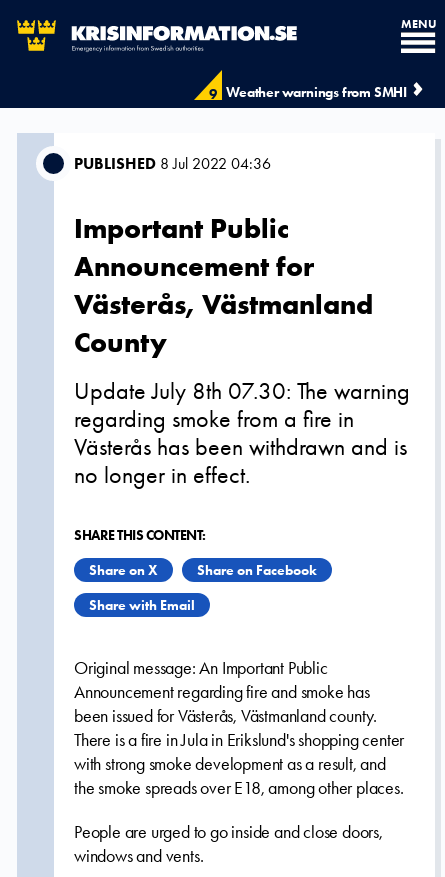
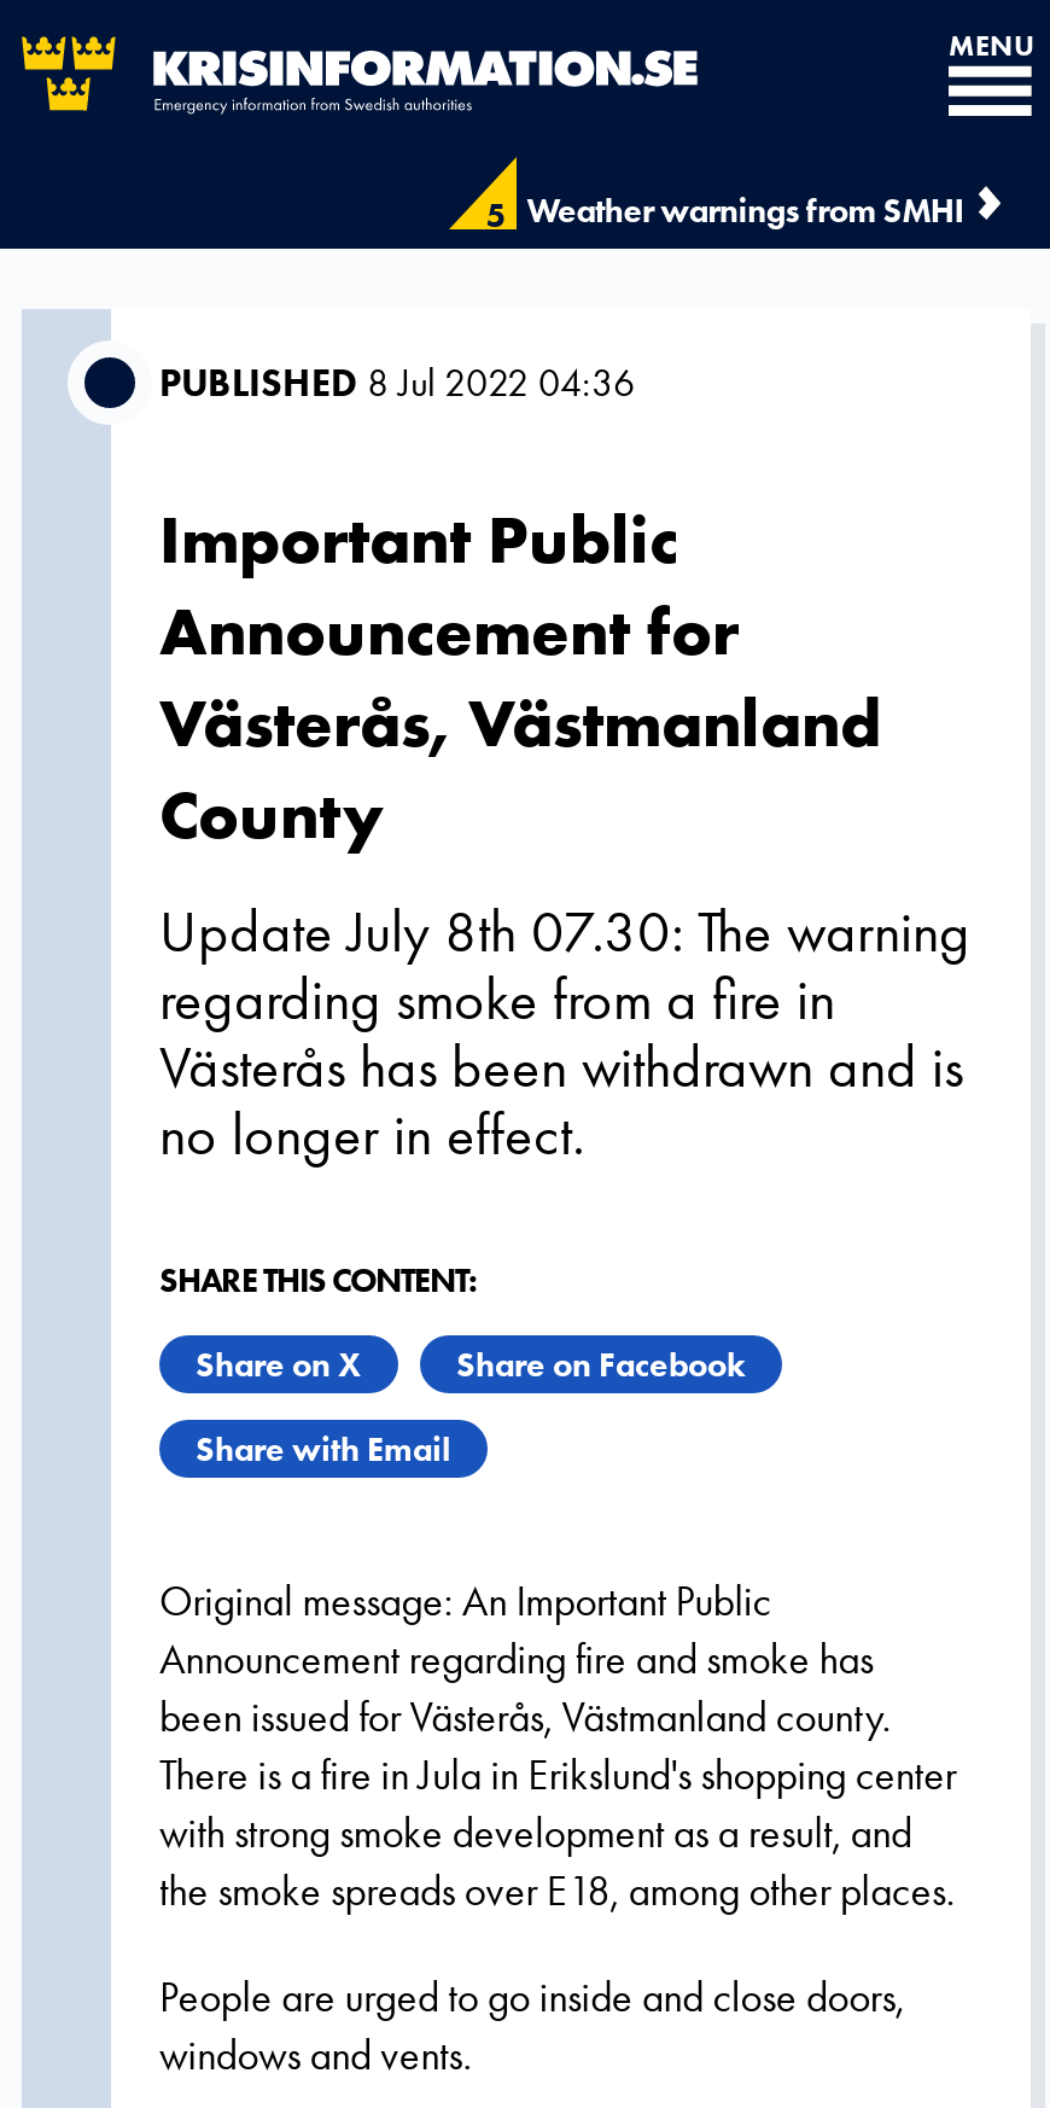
- 9 Weather warnings from SMHI
+ 5 Weather warnings from SMHI
